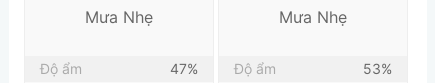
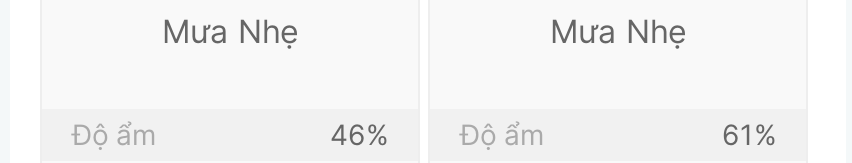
- 47%
+ 46%

- 53%
+ 61%
